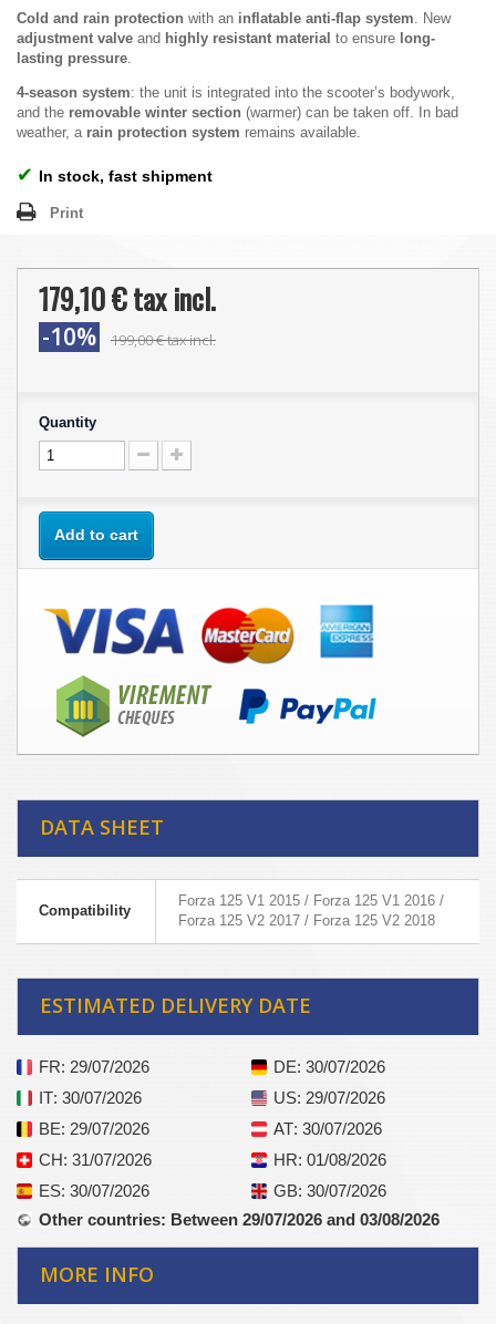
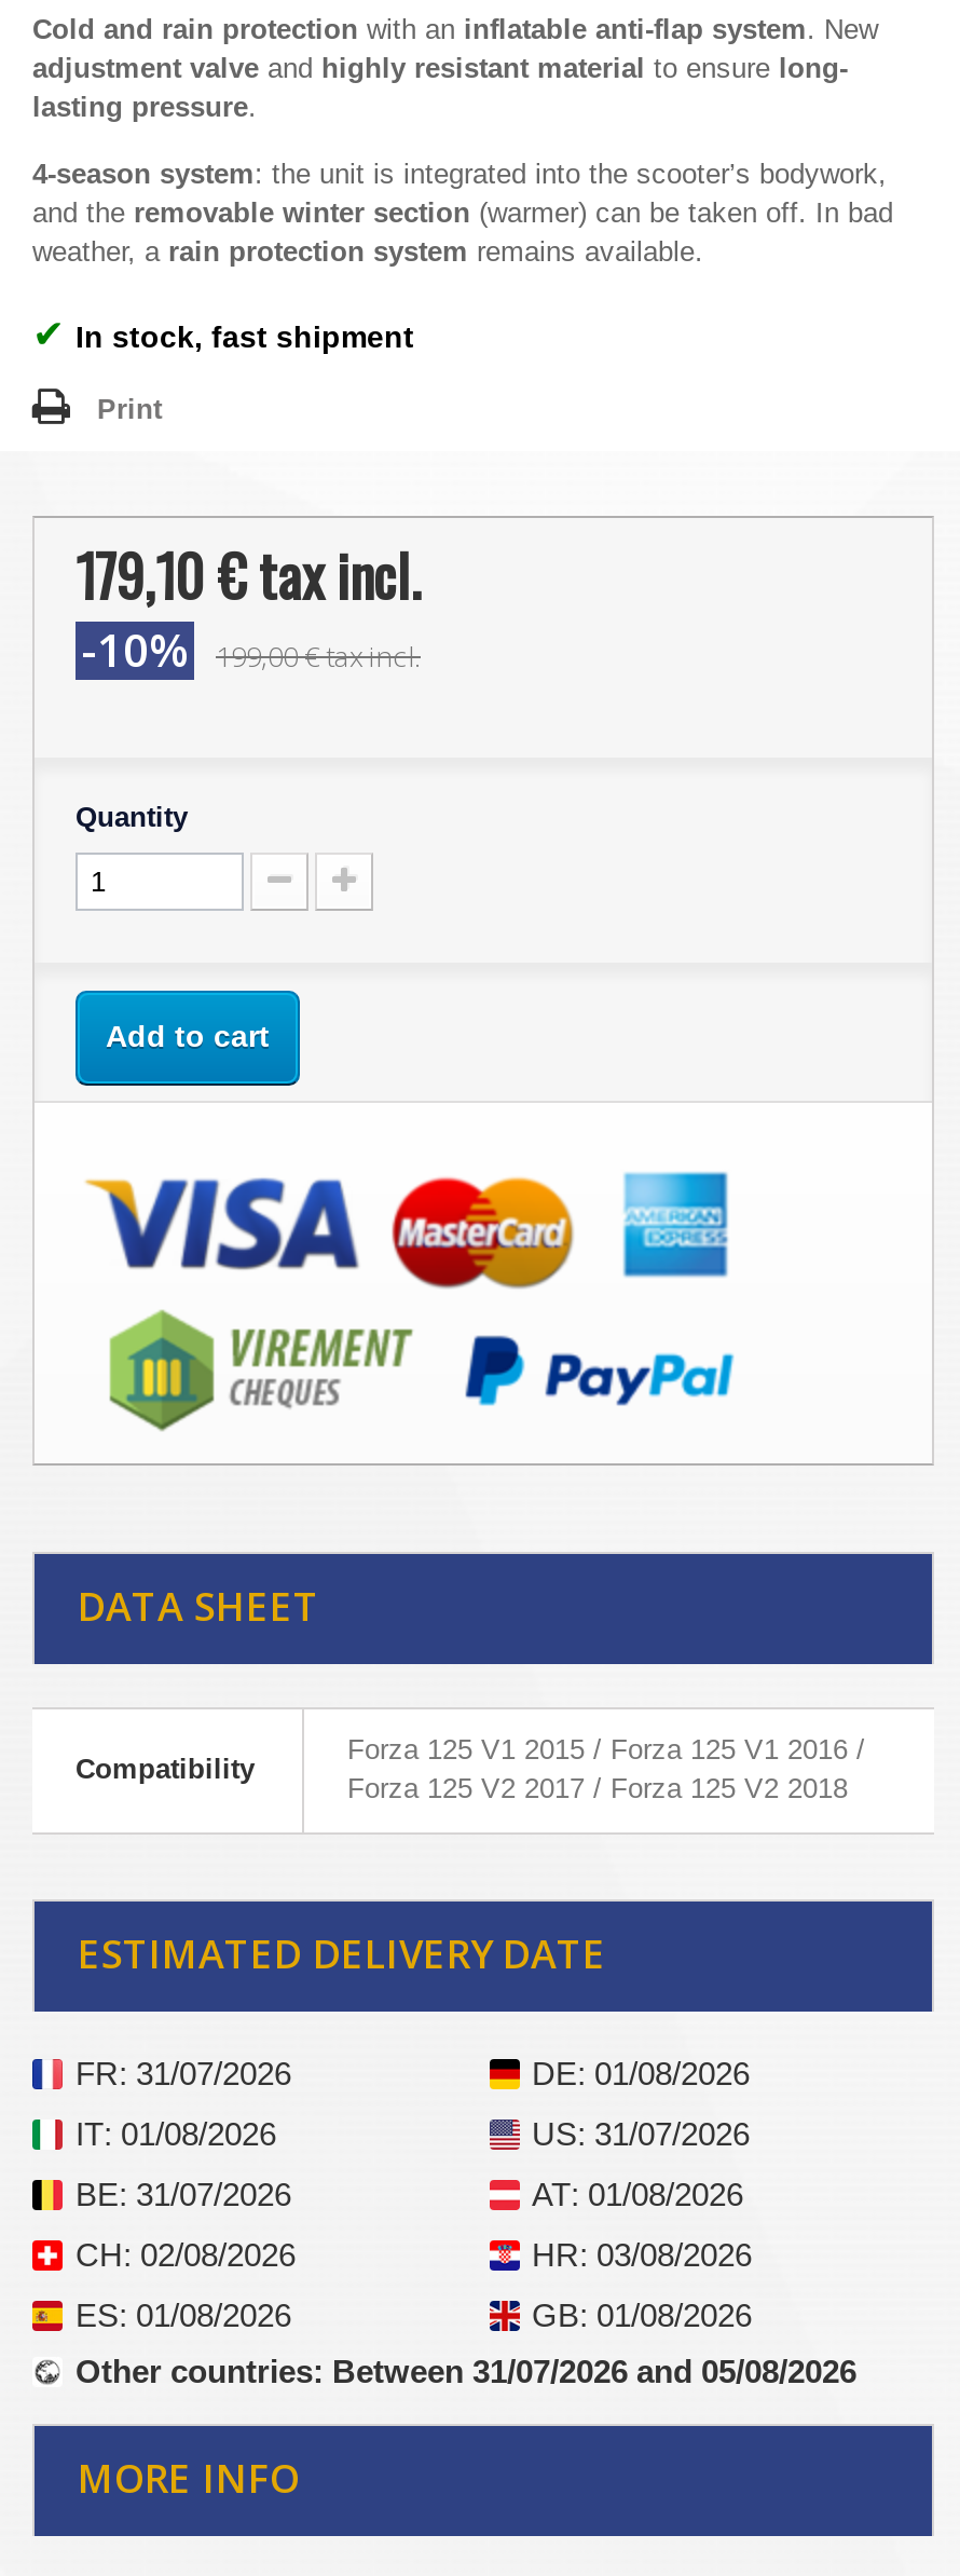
- FR: 29/07/2026
+ FR: 31/07/2026

- DE: 30/07/2026
+ DE: 01/08/2026

- IT: 30/07/2026
+ IT: 01/08/2026

- US: 29/07/2026
+ US: 31/07/2026

- BE: 29/07/2026
+ BE: 31/07/2026

- AT: 30/07/2026
+ AT: 01/08/2026

- CH: 31/07/2026
+ CH: 02/08/2026

- HR: 01/08/2026
+ HR: 03/08/2026

- ES: 30/07/2026
+ ES: 01/08/2026

- GB: 30/07/2026
+ GB: 01/08/2026

- Other countries: Between 29/07/2026 and 03/08/2026
+ Other countries: Between 31/07/2026 and 05/08/2026
